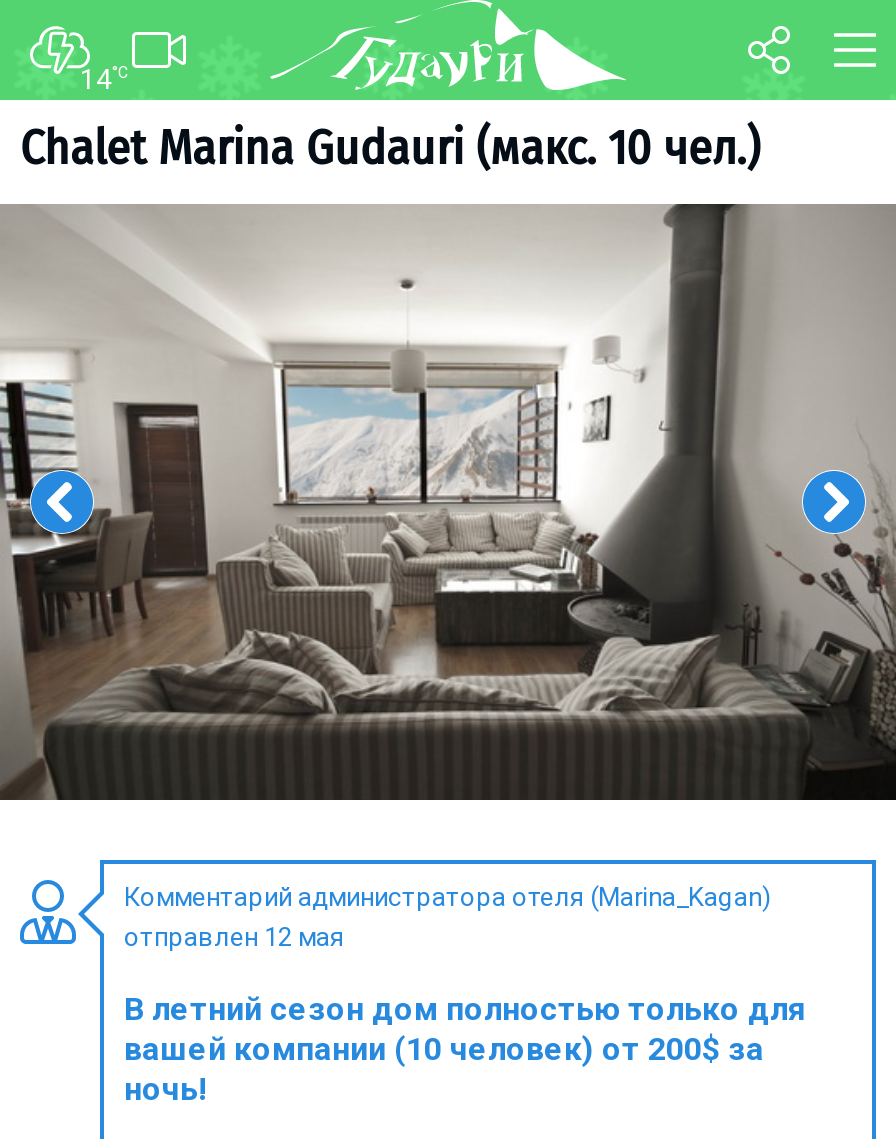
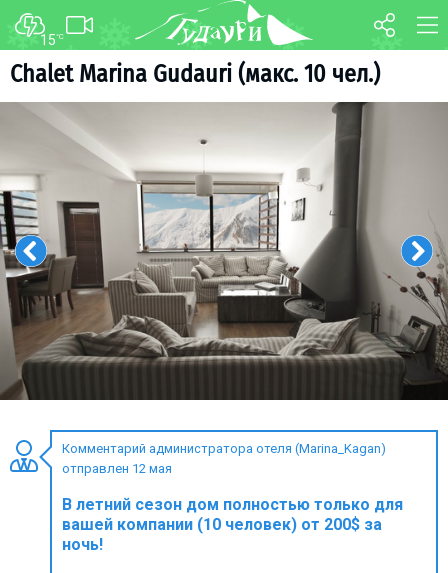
- 14°C
+ 15°C
